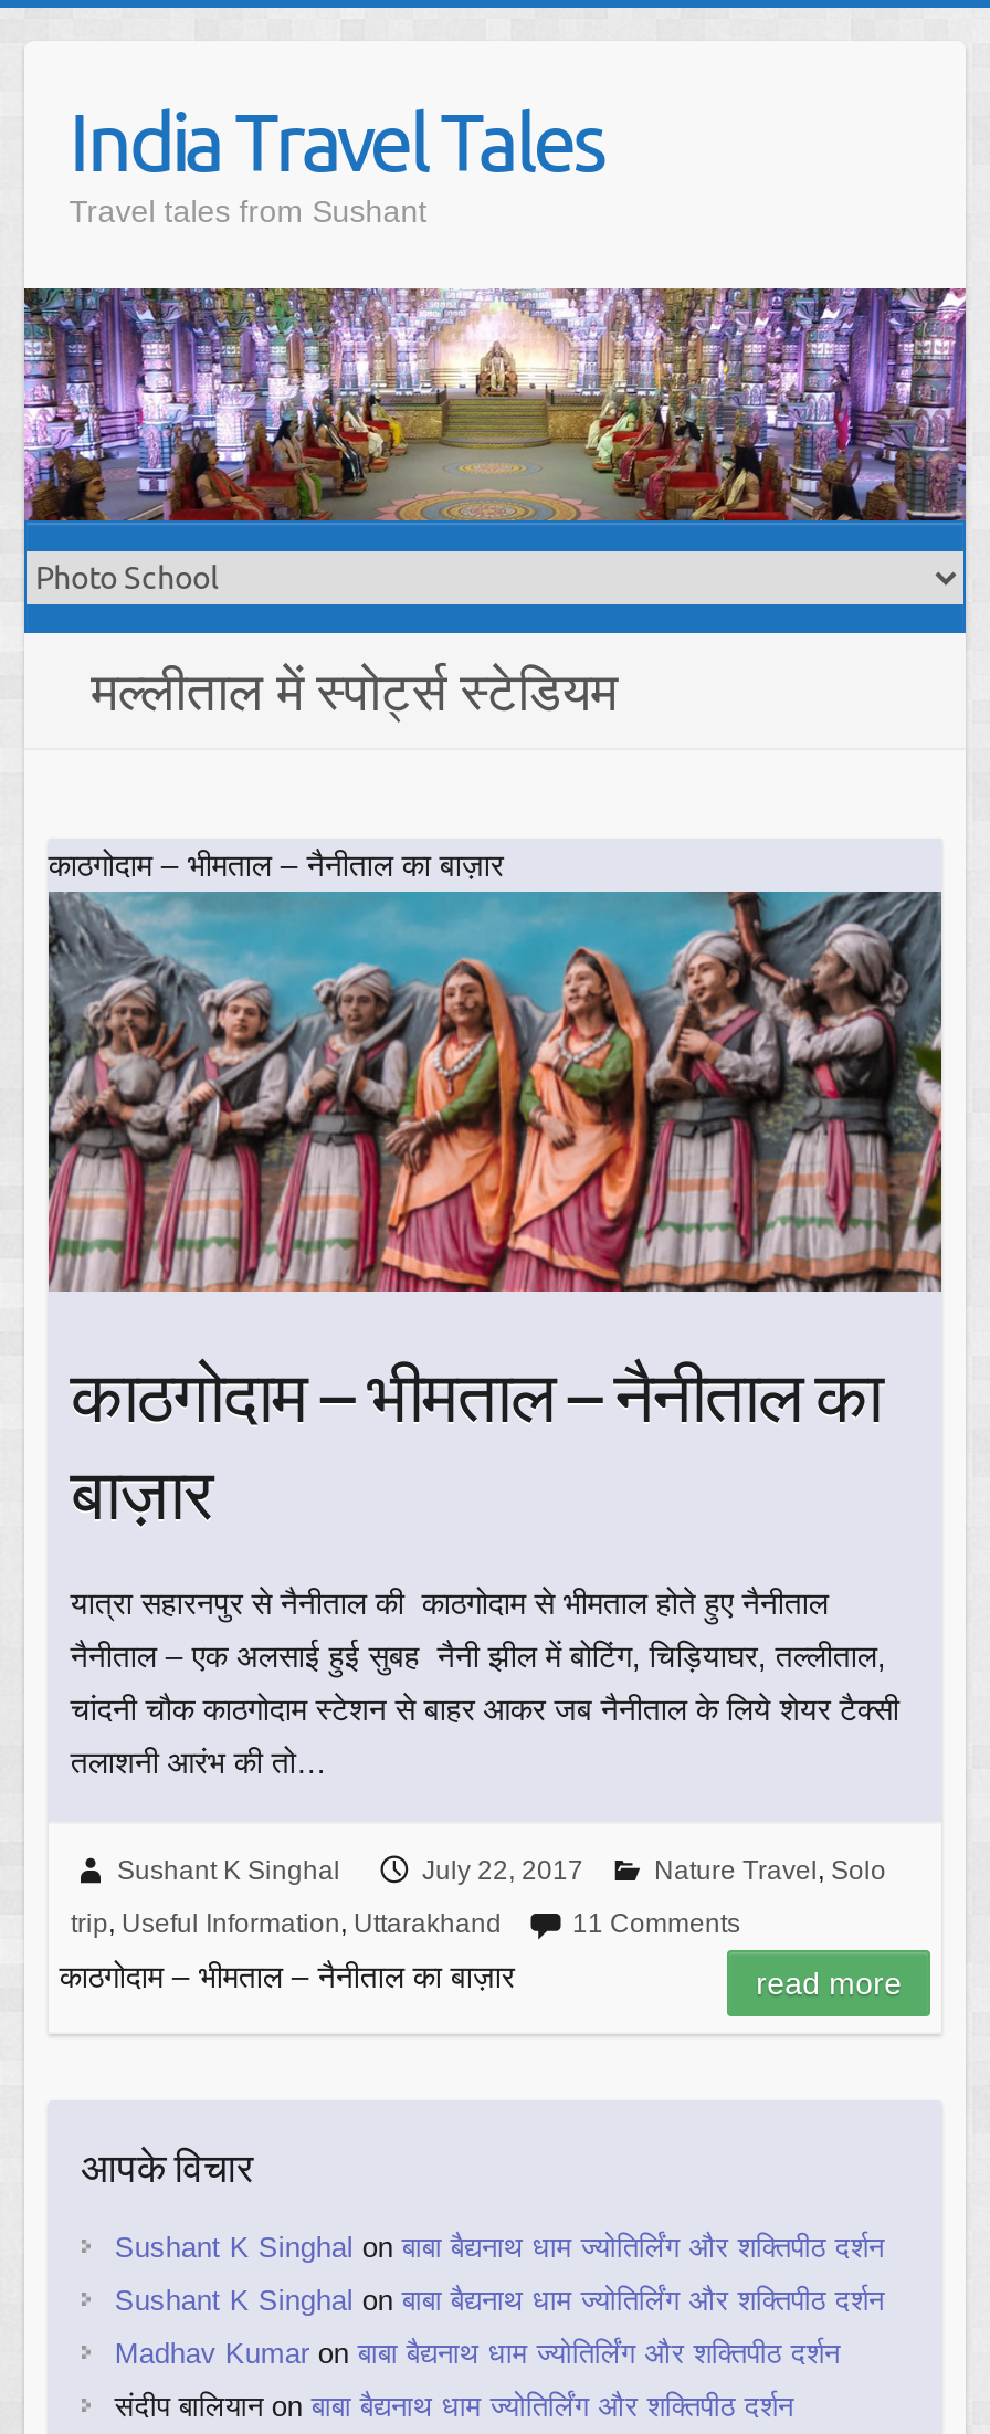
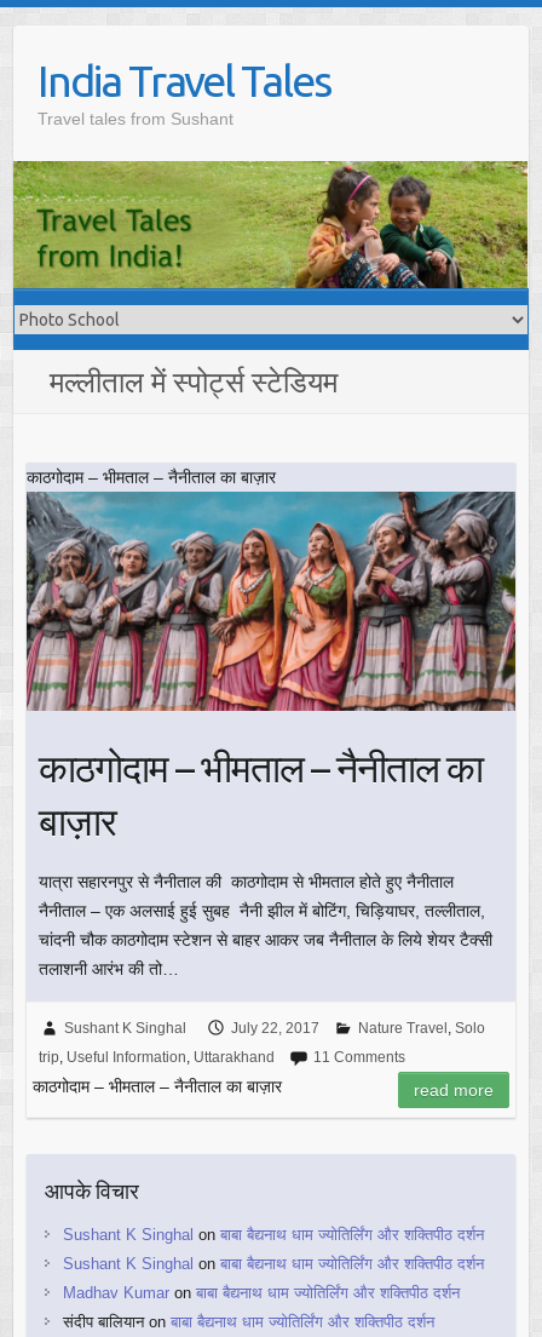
- [image]
+ [image]
